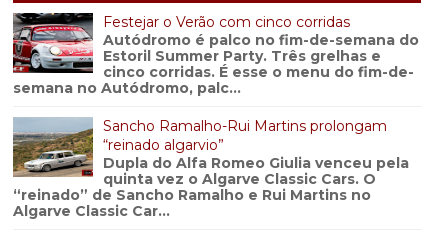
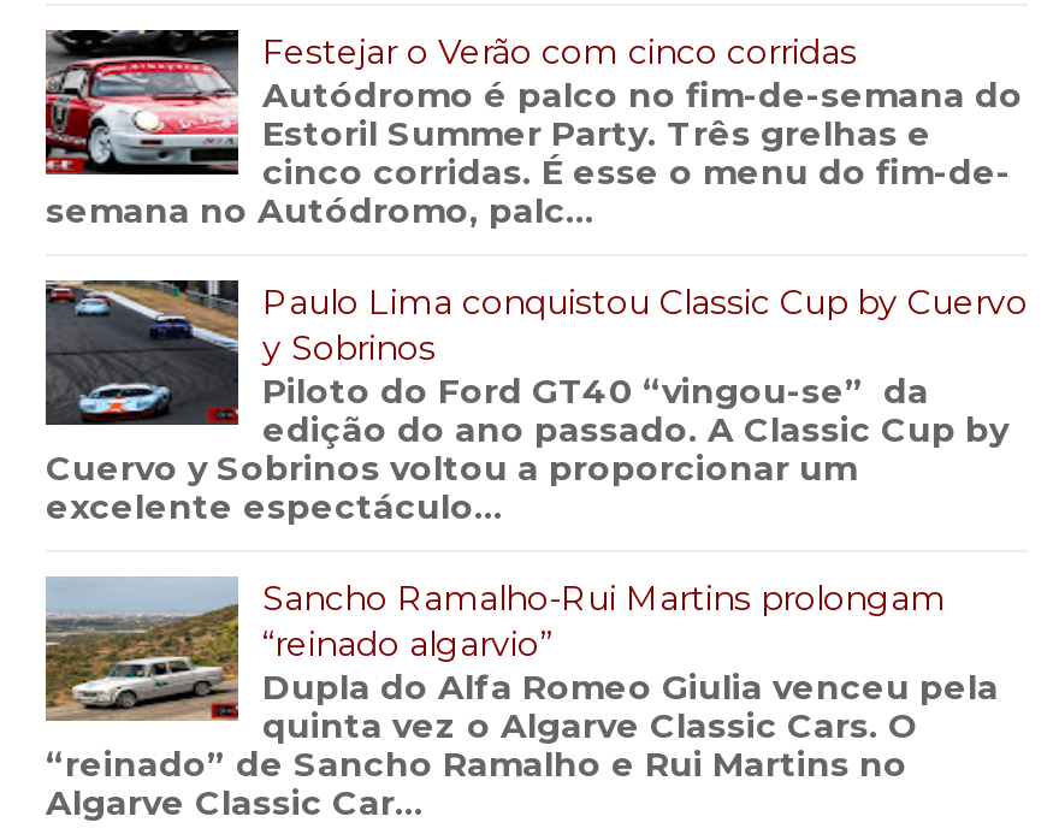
+ [image]
+ Paulo Lima conquistou Classic Cup by Cuervo
+ y Sobrinos
+ Piloto do Ford GT40 “vingou-se” da
+ edição do ano passado. A Classic Cup by
+ Cuervo y Sobrinos voltou a proporcionar um
+ excelente espectáculo...
